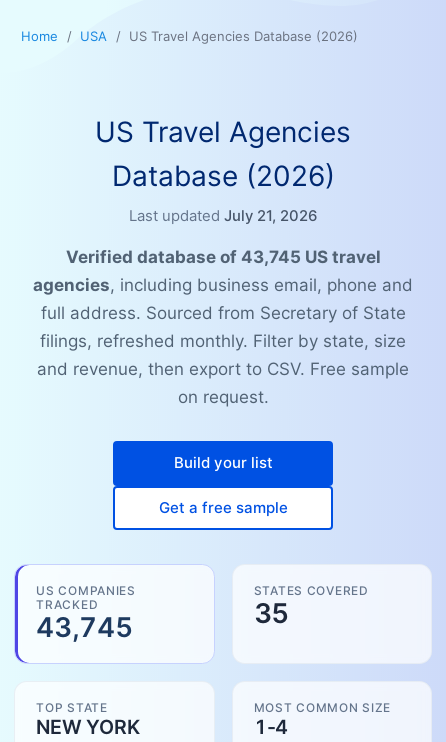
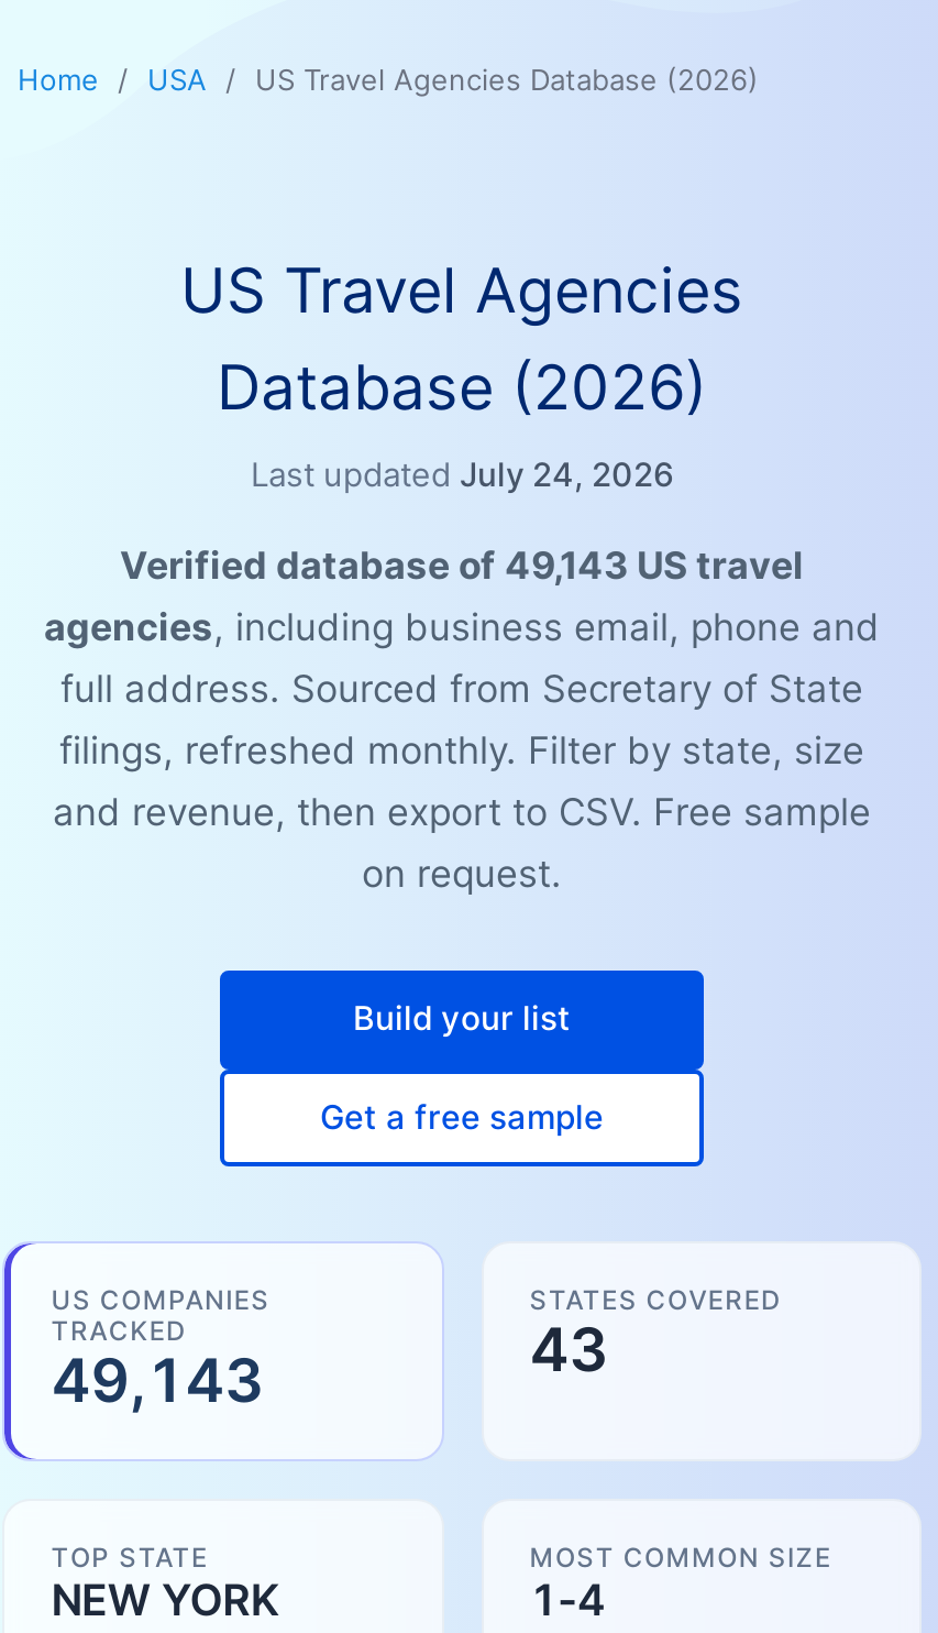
- Last updated July 21, 2026
+ Last updated July 24, 2026

- Verified database of 43,745 US travel
+ Verified database of 49,143 US travel

- 35
+ 43

- 43,745
+ 49,143
